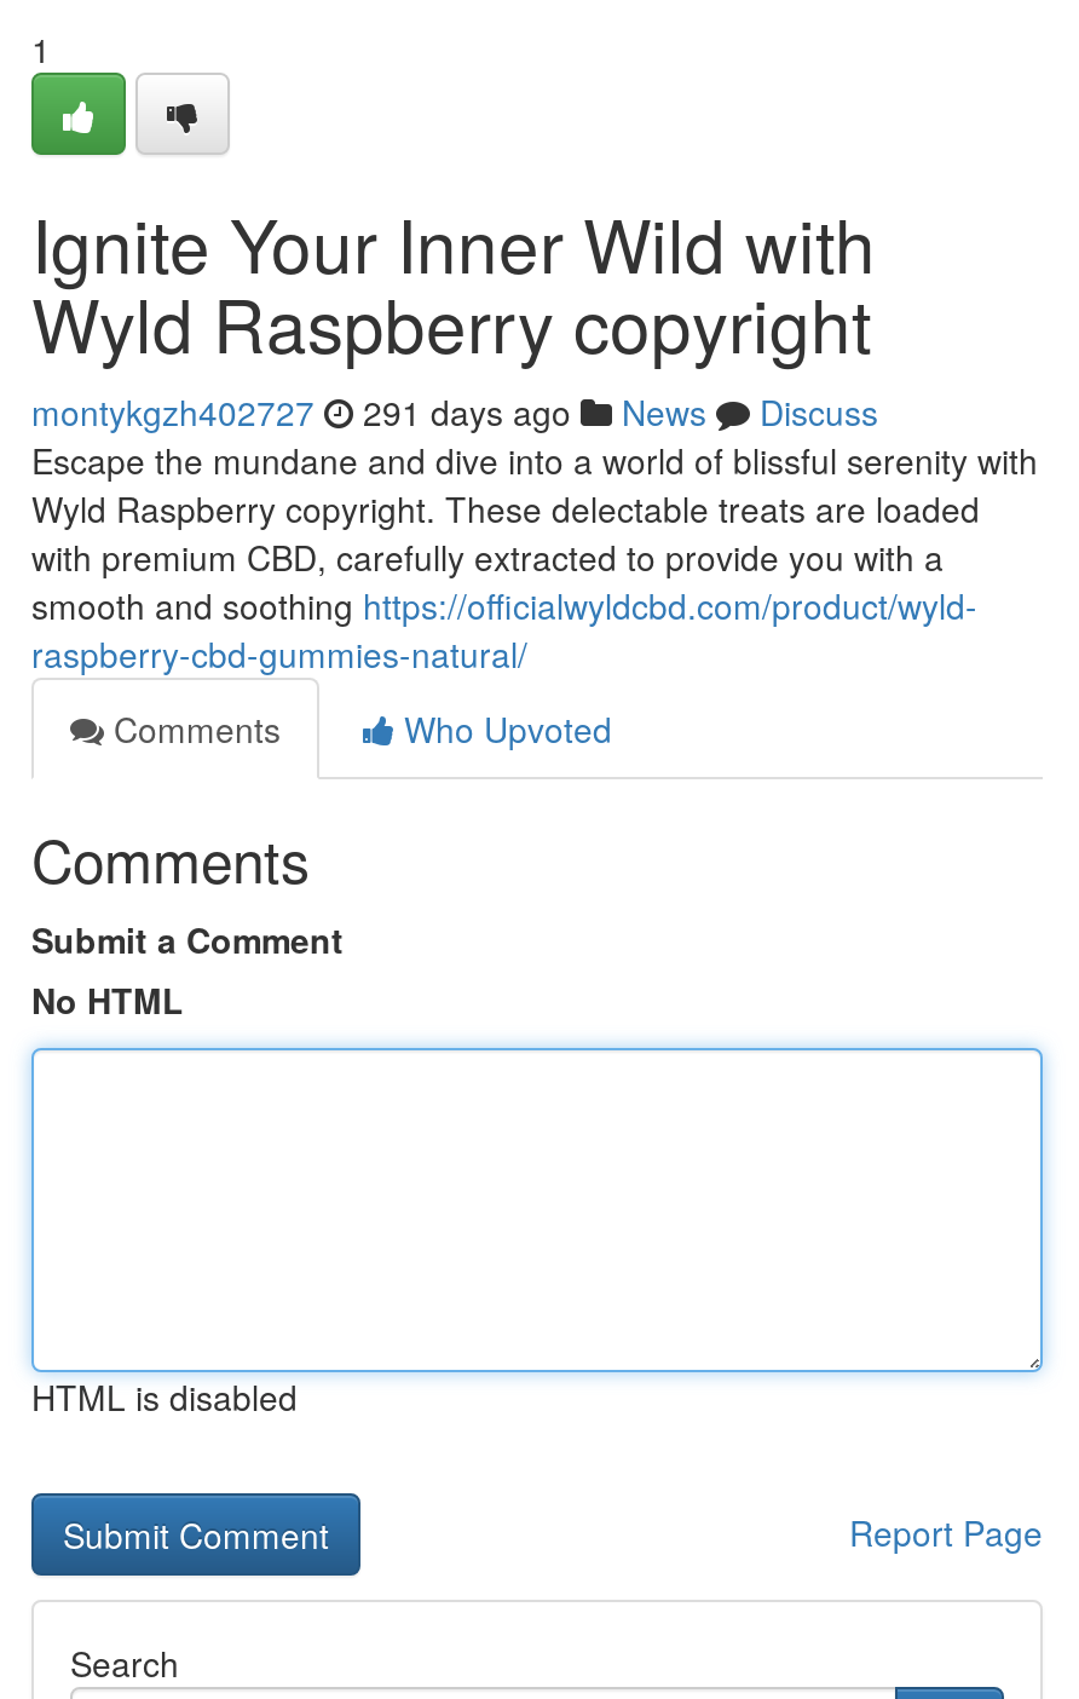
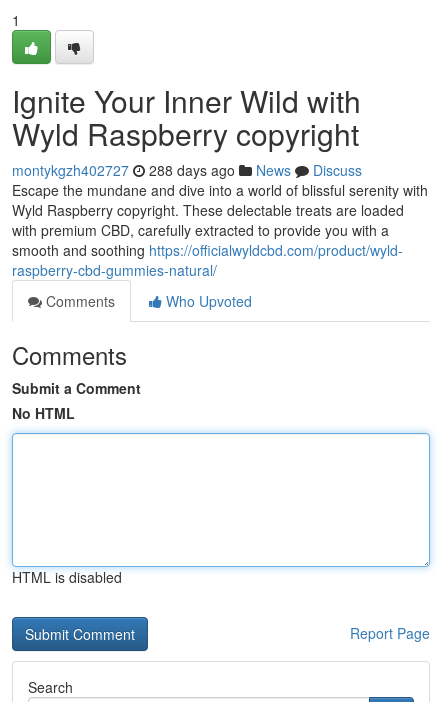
- montykgzh402727 291 days ago News Discuss
+ montykgzh402727 288 days ago News Discuss
